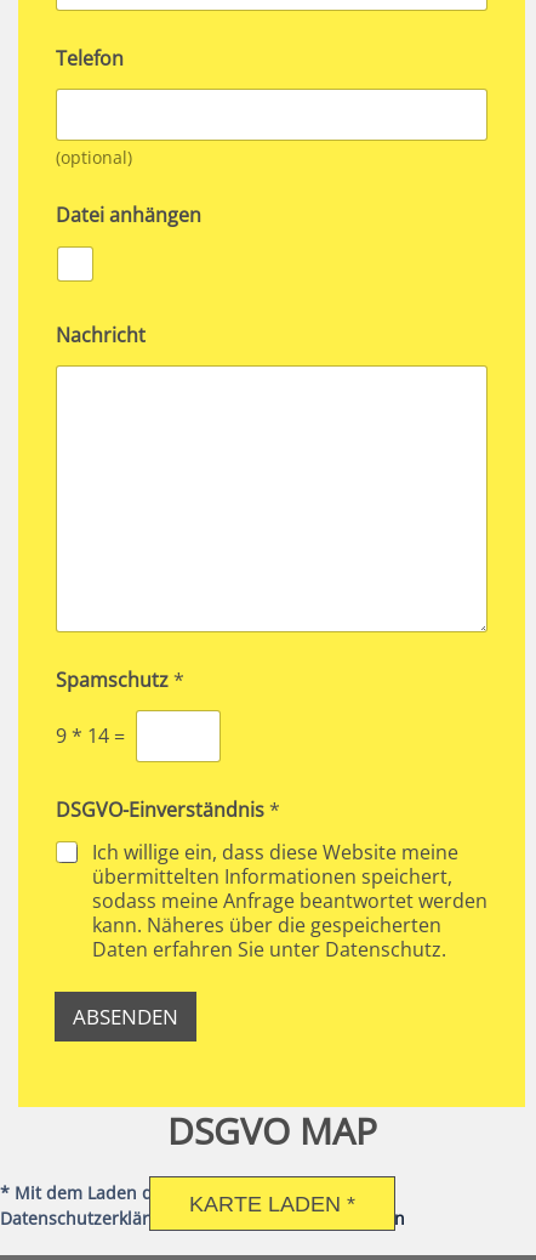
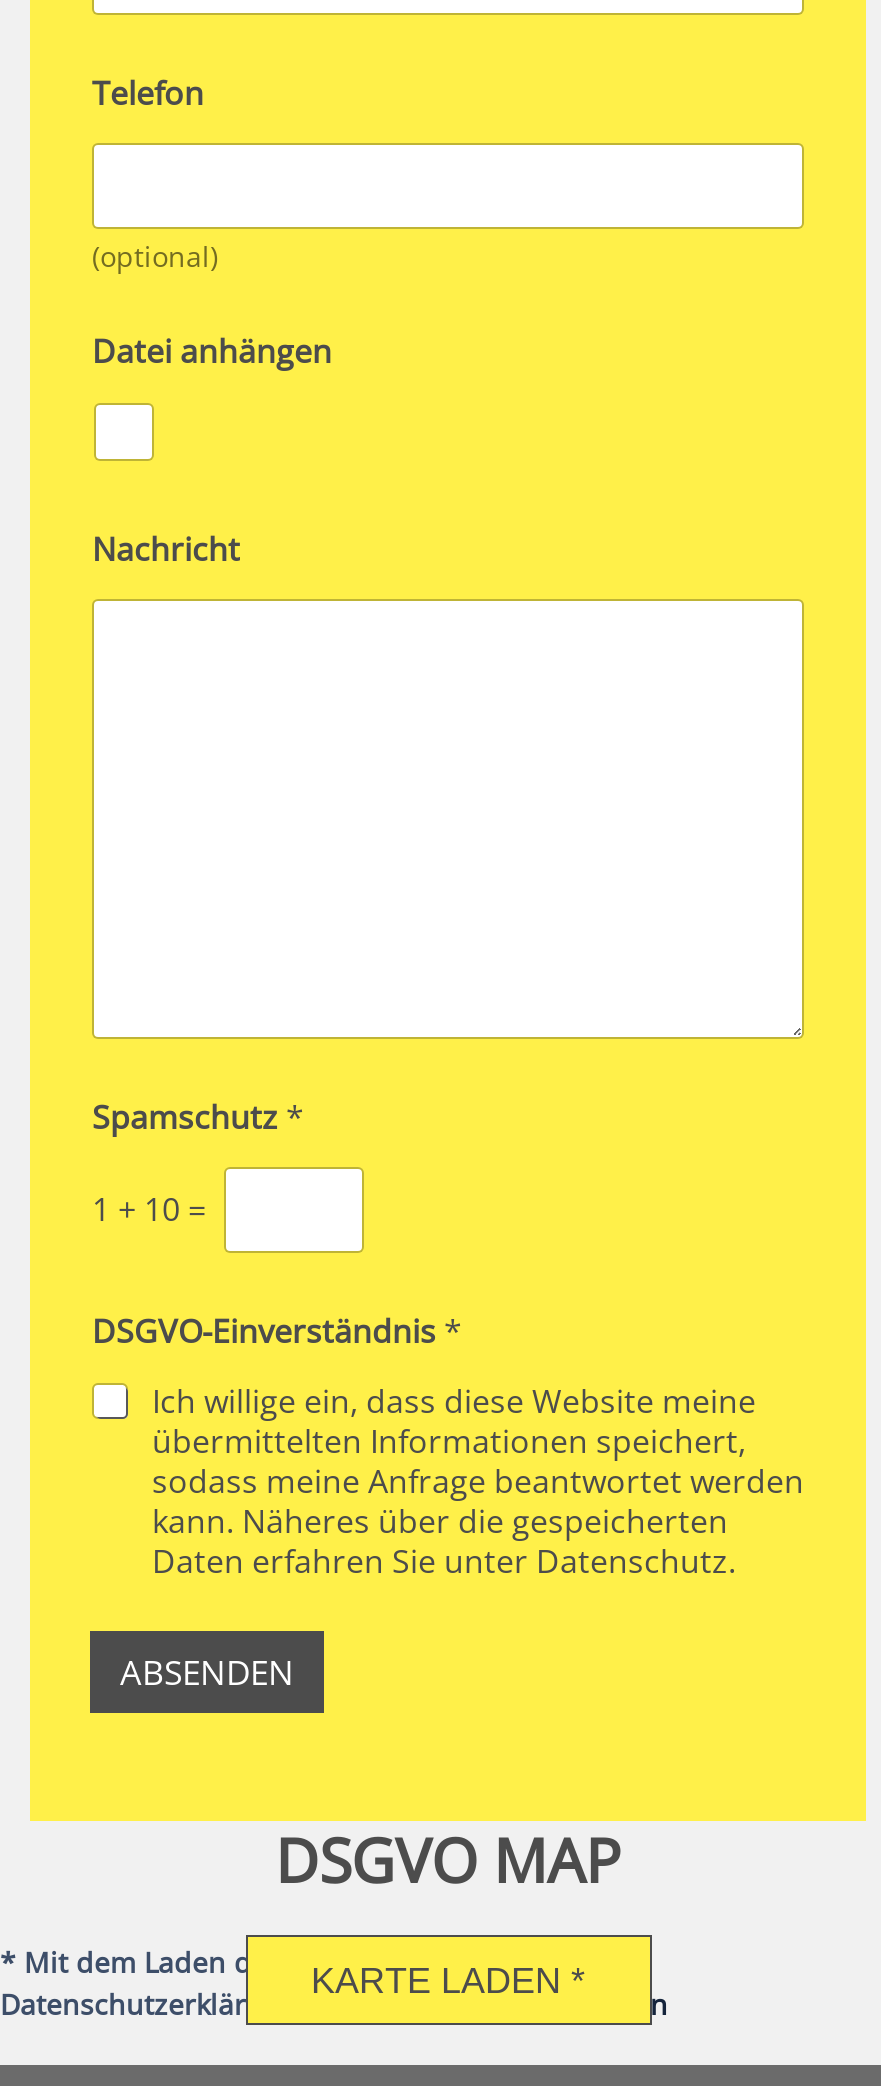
- 9 * 14 =
+ 1 + 10 =
